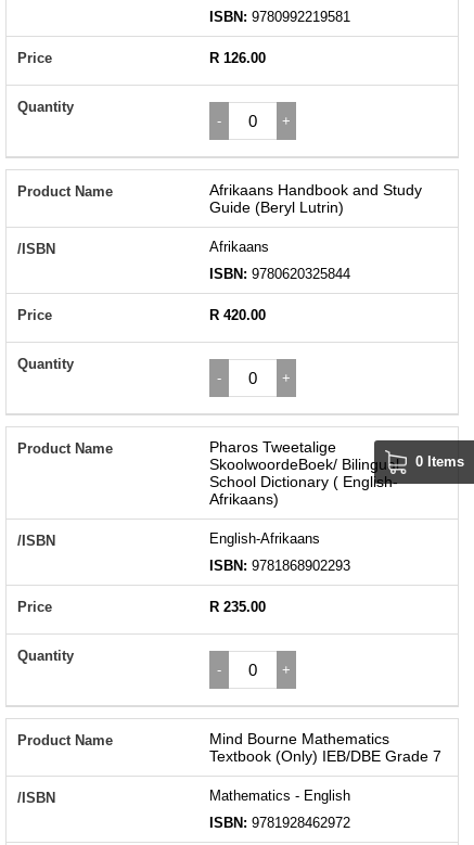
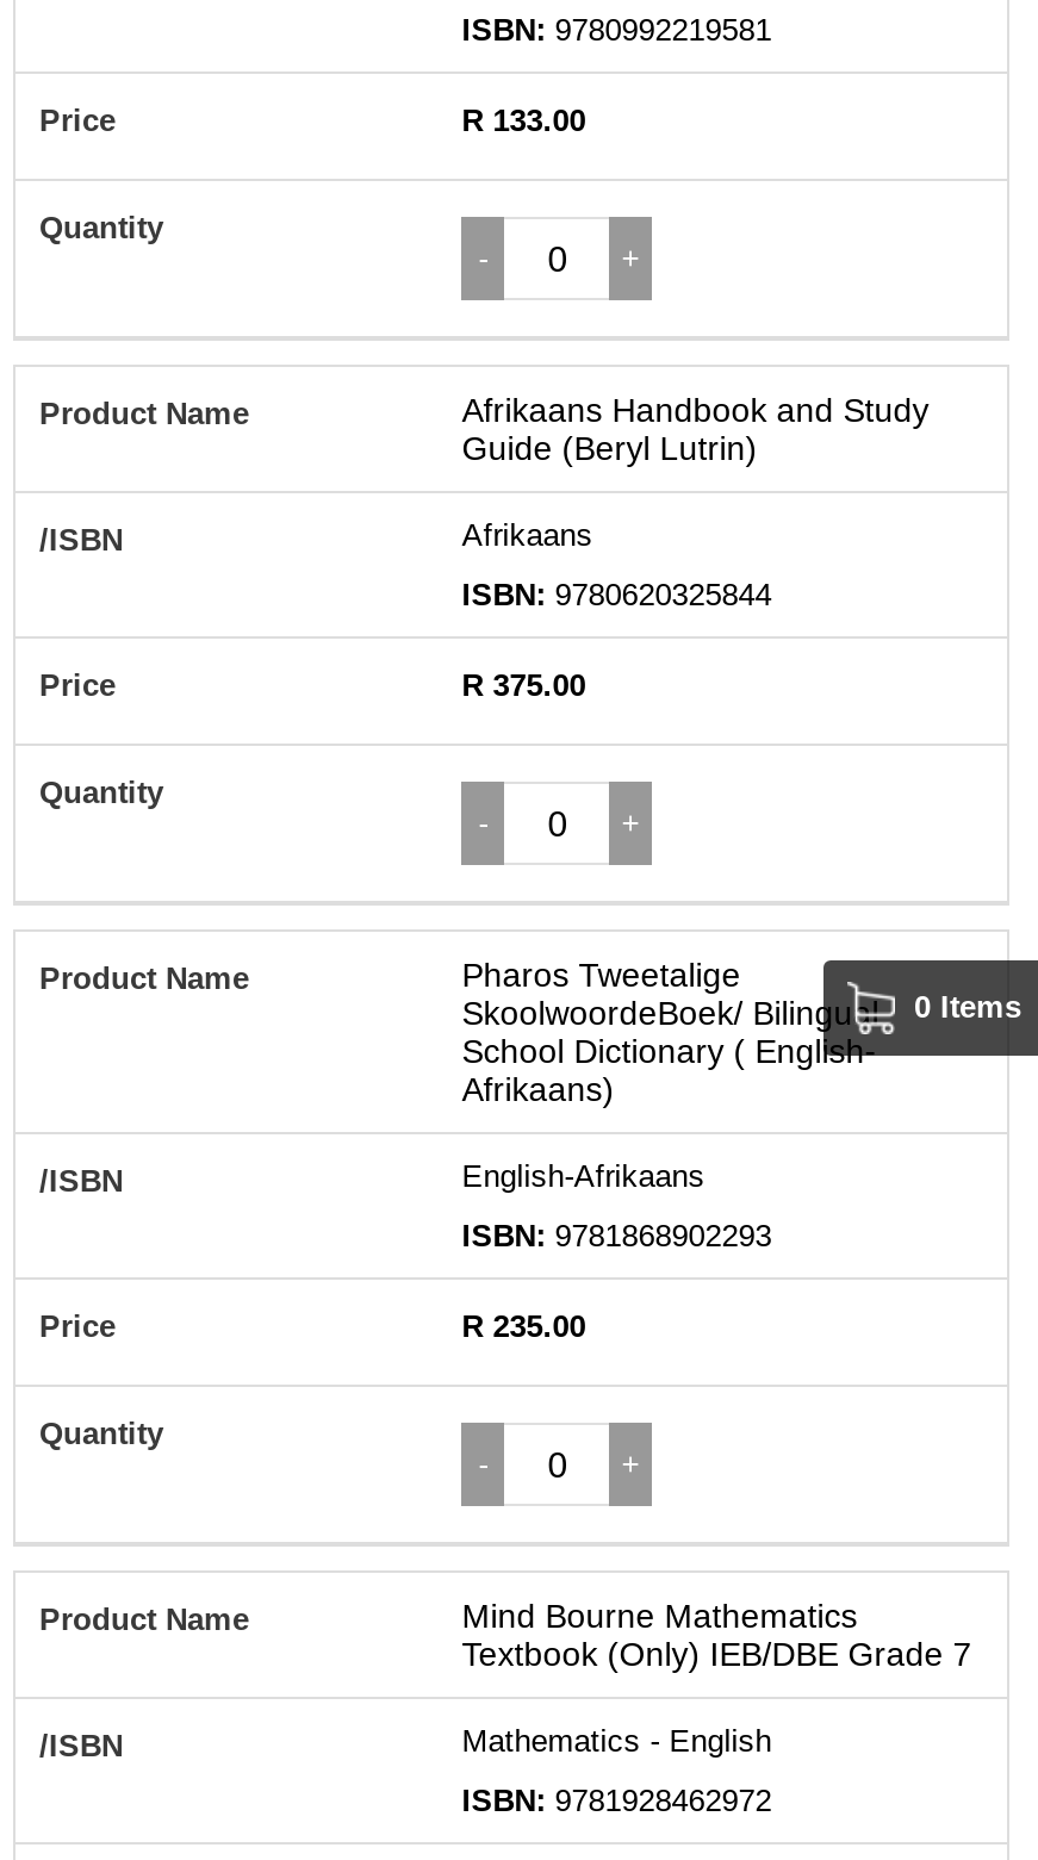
- R 126.00
+ R 133.00

- R 420.00
+ R 375.00
